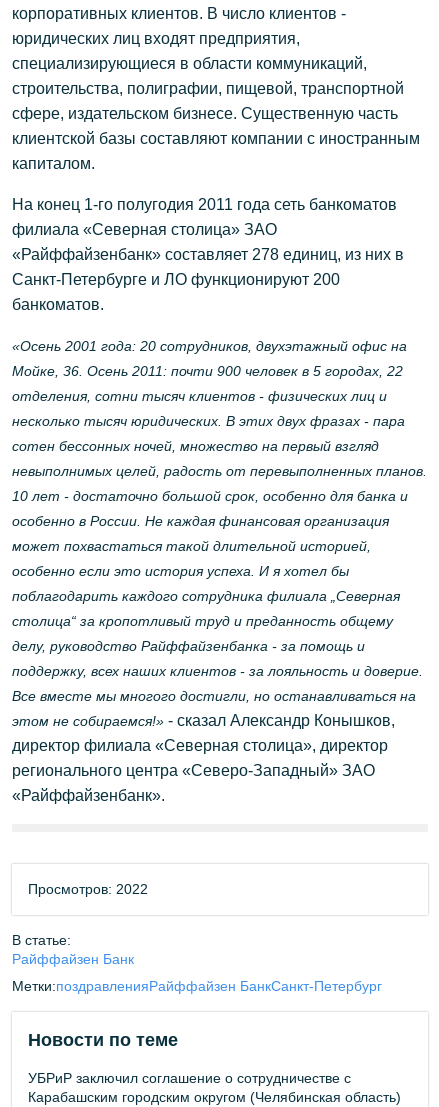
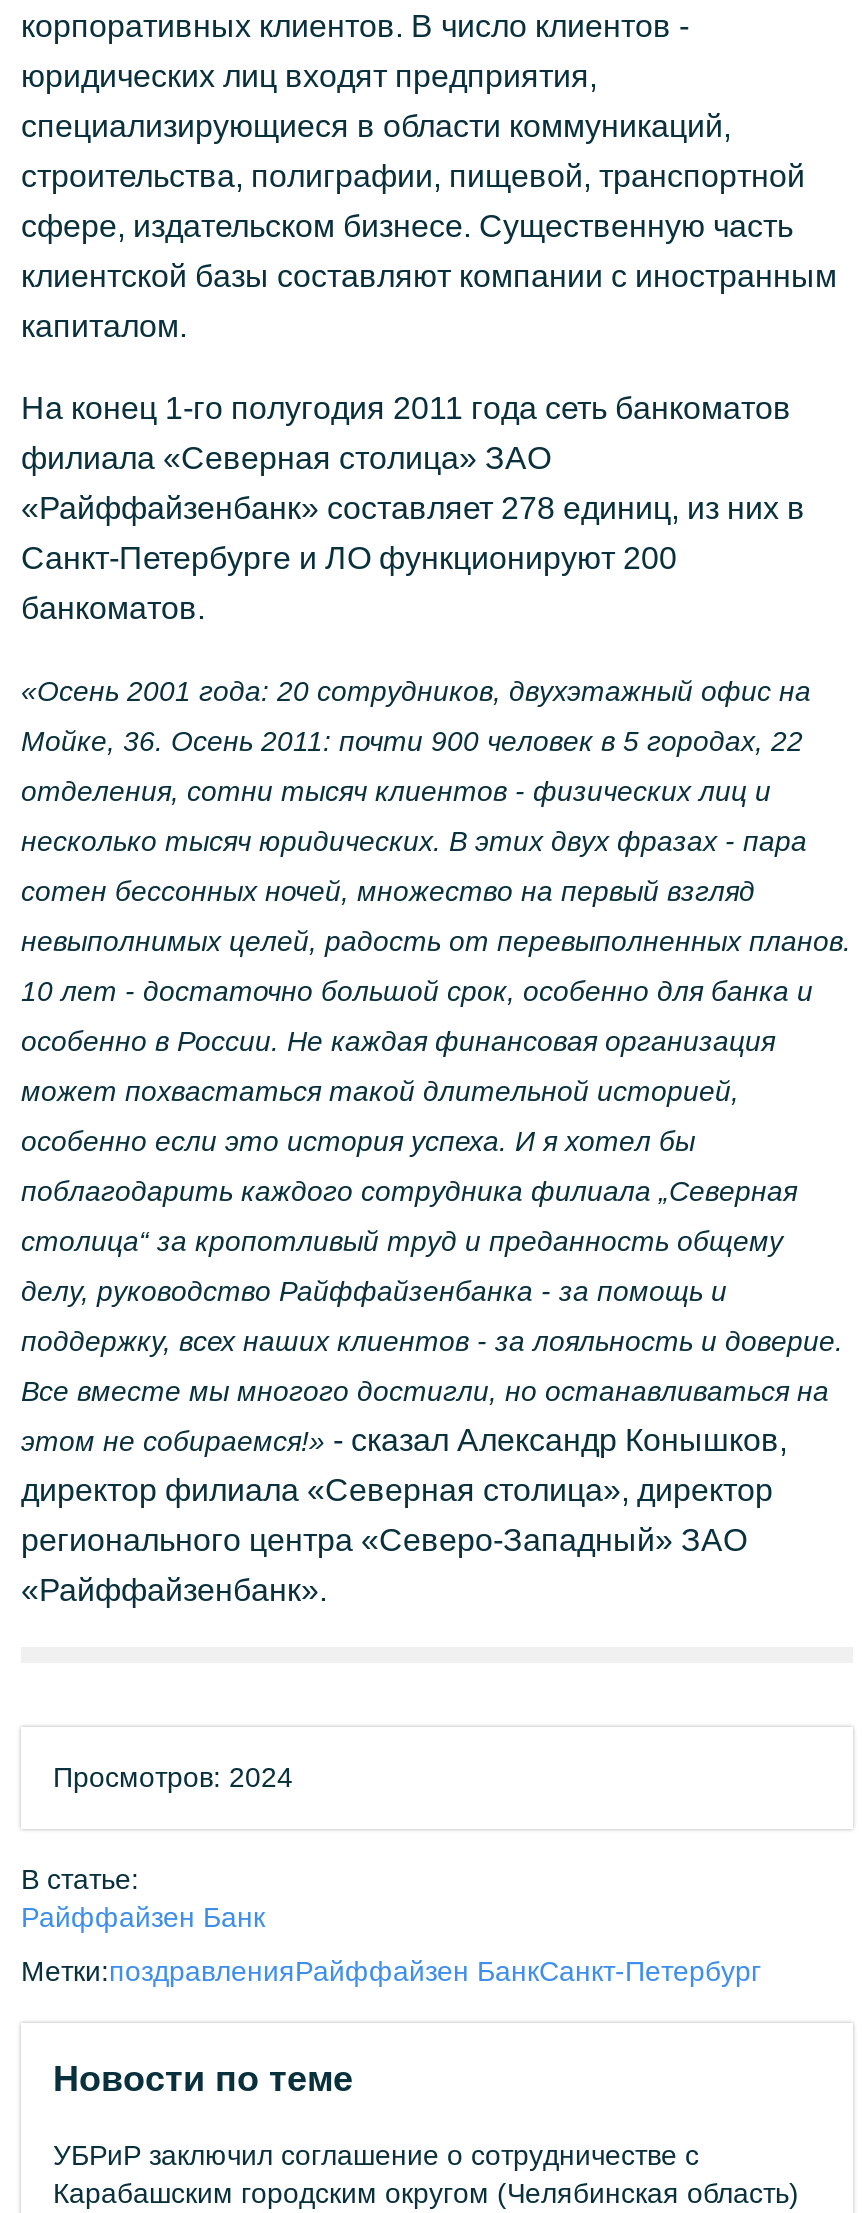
- Просмотров: 2022
+ Просмотров: 2024
